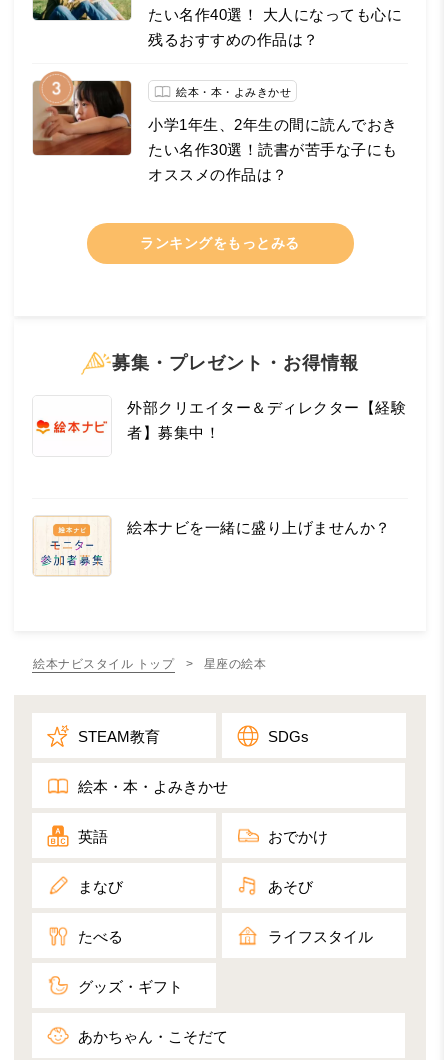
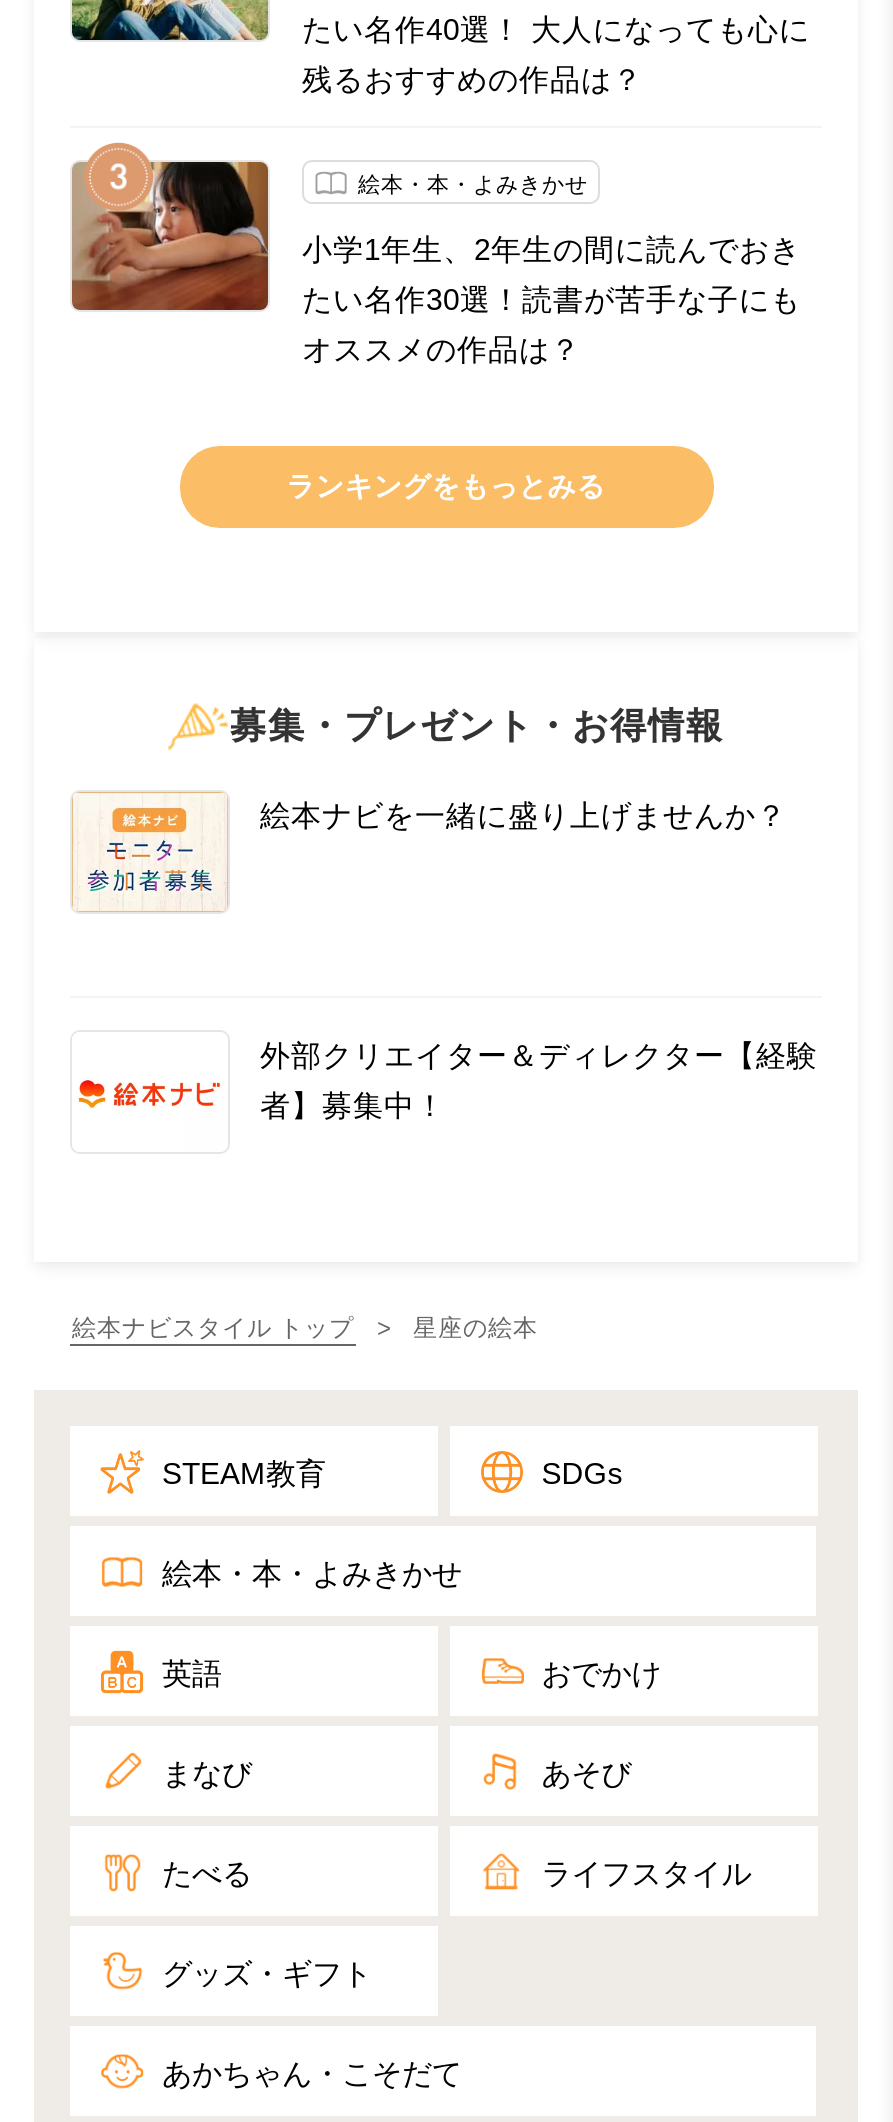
moved down: 外部クリエイター＆ディレクター【経験 | 者】募集中！

moved up: [image] | 絵本ナビを一緒に盛り上げませんか？
